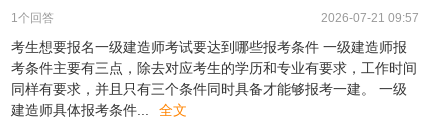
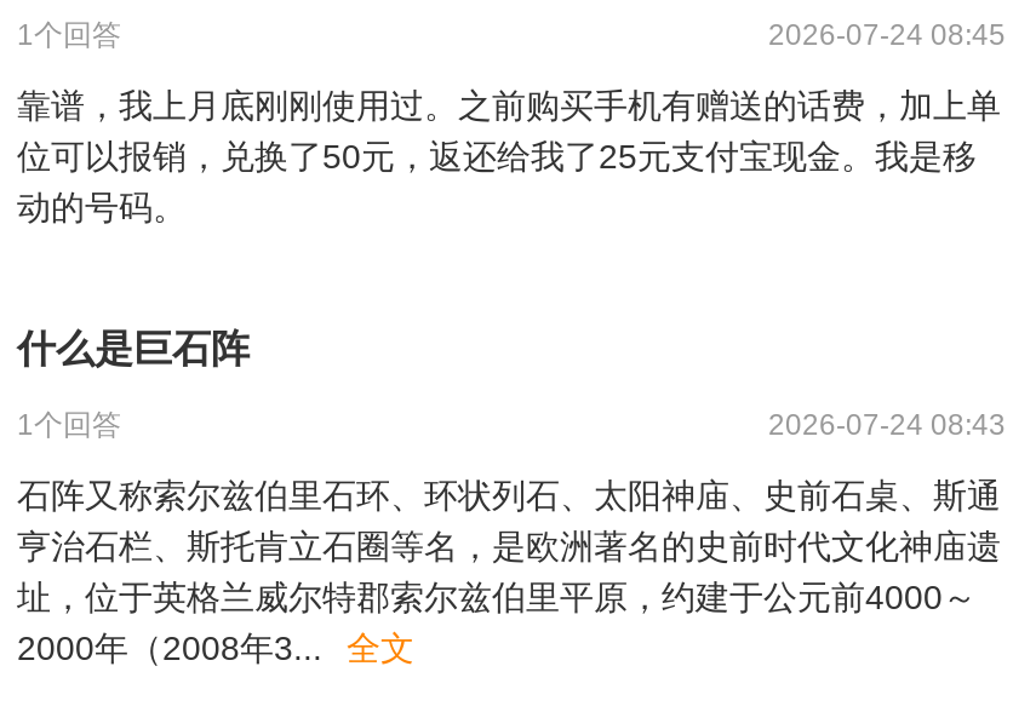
- 2026-07-21 09:57
- 考生想要报名一级建造师考试要达到哪些报考条件 一级建造师报
- 考条件主要有三点，除去对应考生的学历和专业有要求，工作时间
- 同样有要求，并且只有三个条件同时具备才能够报考一建。 一级
- 建造师具体报考条件...
+ 2026-07-24 08:45
+ 靠谱，我上月底刚刚使用过。之前购买手机有赠送的话费，加上单
+ 位可以报销，兑换了50元，返还给我了25元支付宝现金。我是移
+ 动的号码。
+ 什么是巨石阵
+ 1个回答
+ 2026-07-24 08:43
+ 石阵又称索尔兹伯里石环、环状列石、太阳神庙、史前石桌、斯通
+ 亨治石栏、斯托肯立石圈等名，是欧洲著名的史前时代文化神庙遗
+ 址，位于英格兰威尔特郡索尔兹伯里平原，约建于公元前4000～
+ 2000年（2008年3...
